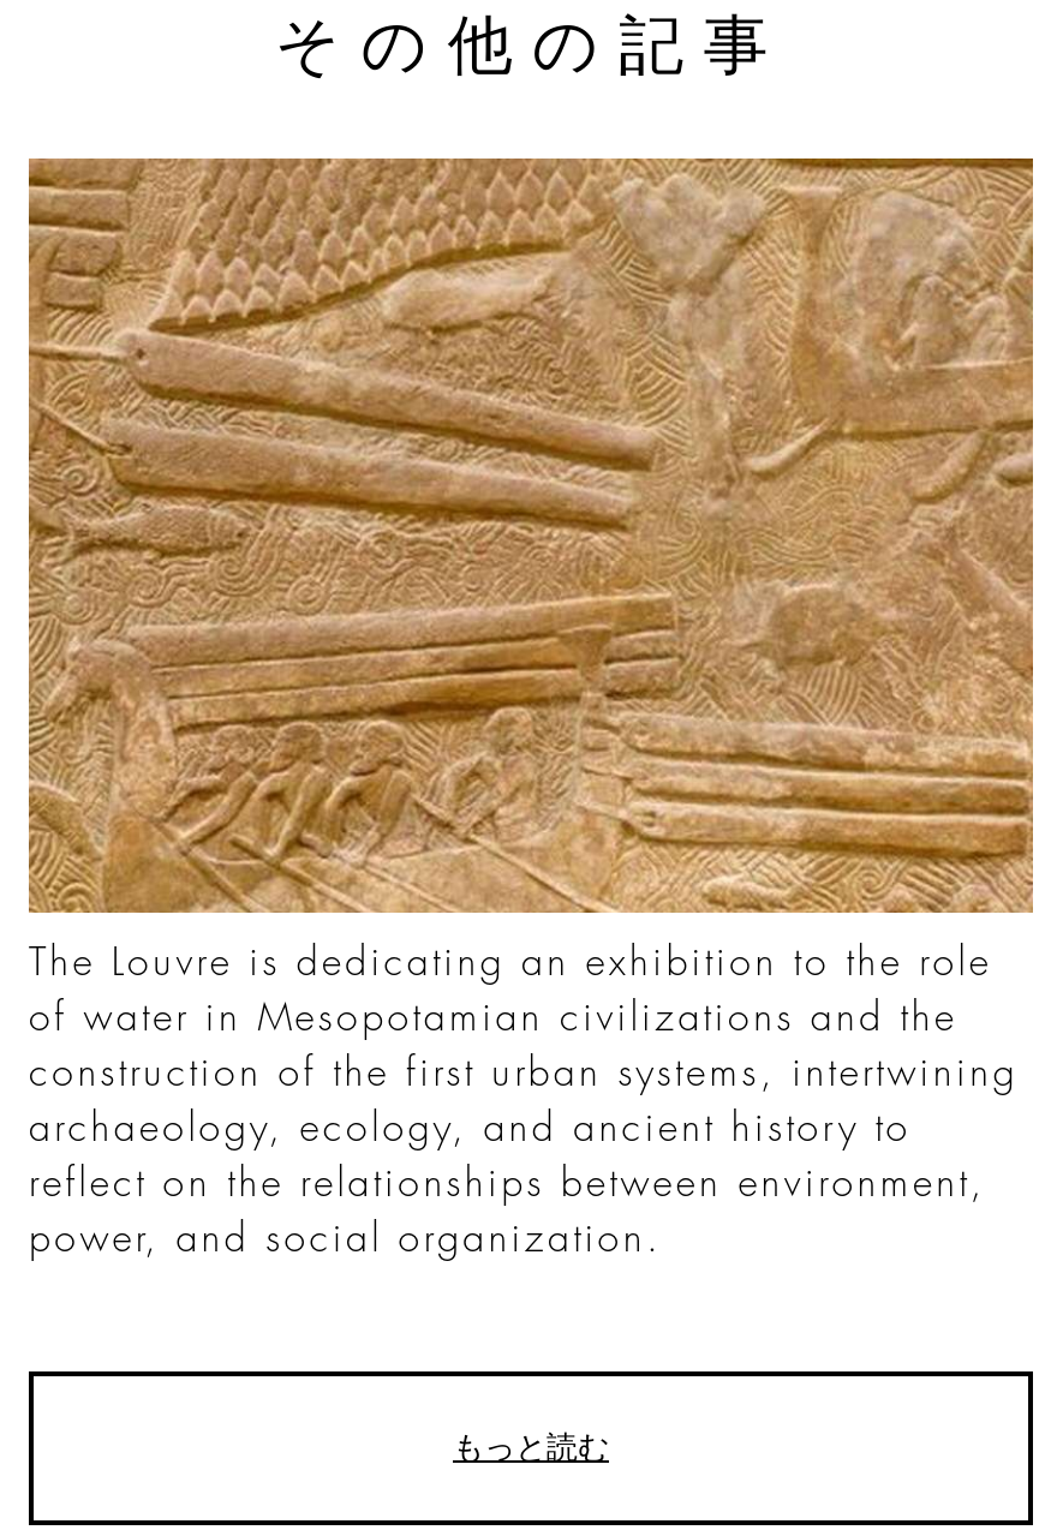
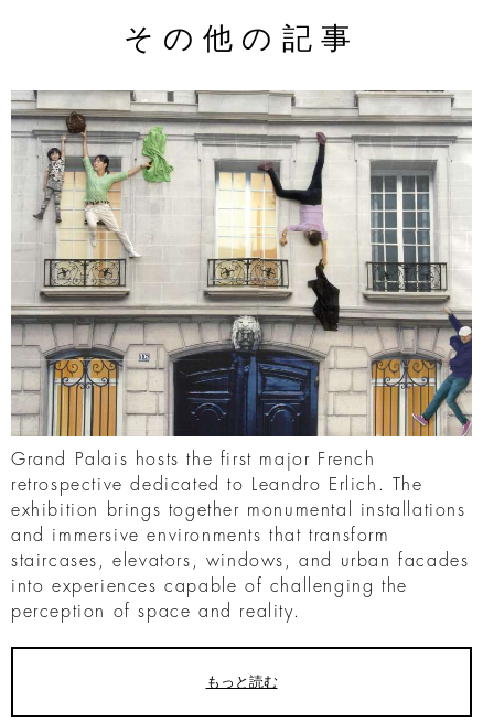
- [image]
- The Louvre is dedicating an exhibition to the role
- of water in Mesopotamian civilizations and the
- construction of the first urban systems, intertwining
- archaeology, ecology, and ancient history to
- reflect on the relationships between environment,
- power, and social organization.
+ [image]
+ Grand Palais hosts the first major French
+ retrospective dedicated to Leandro Erlich. The
+ exhibition brings together monumental installations
+ and immersive environments that transform
+ staircases, elevators, windows, and urban facades
+ into experiences capable of challenging the
+ perception of space and reality.
